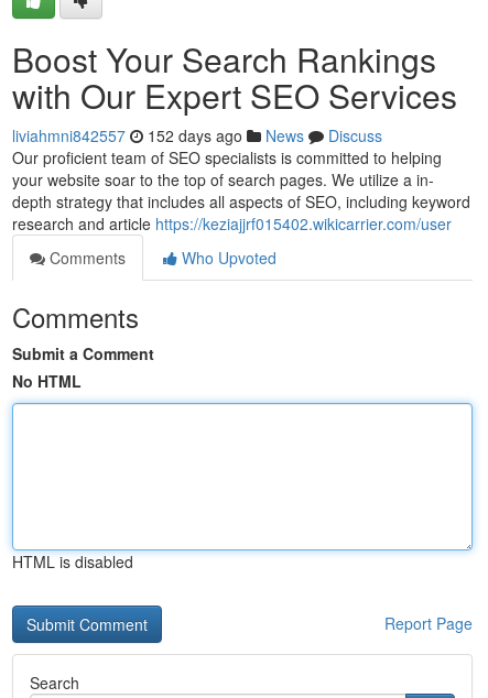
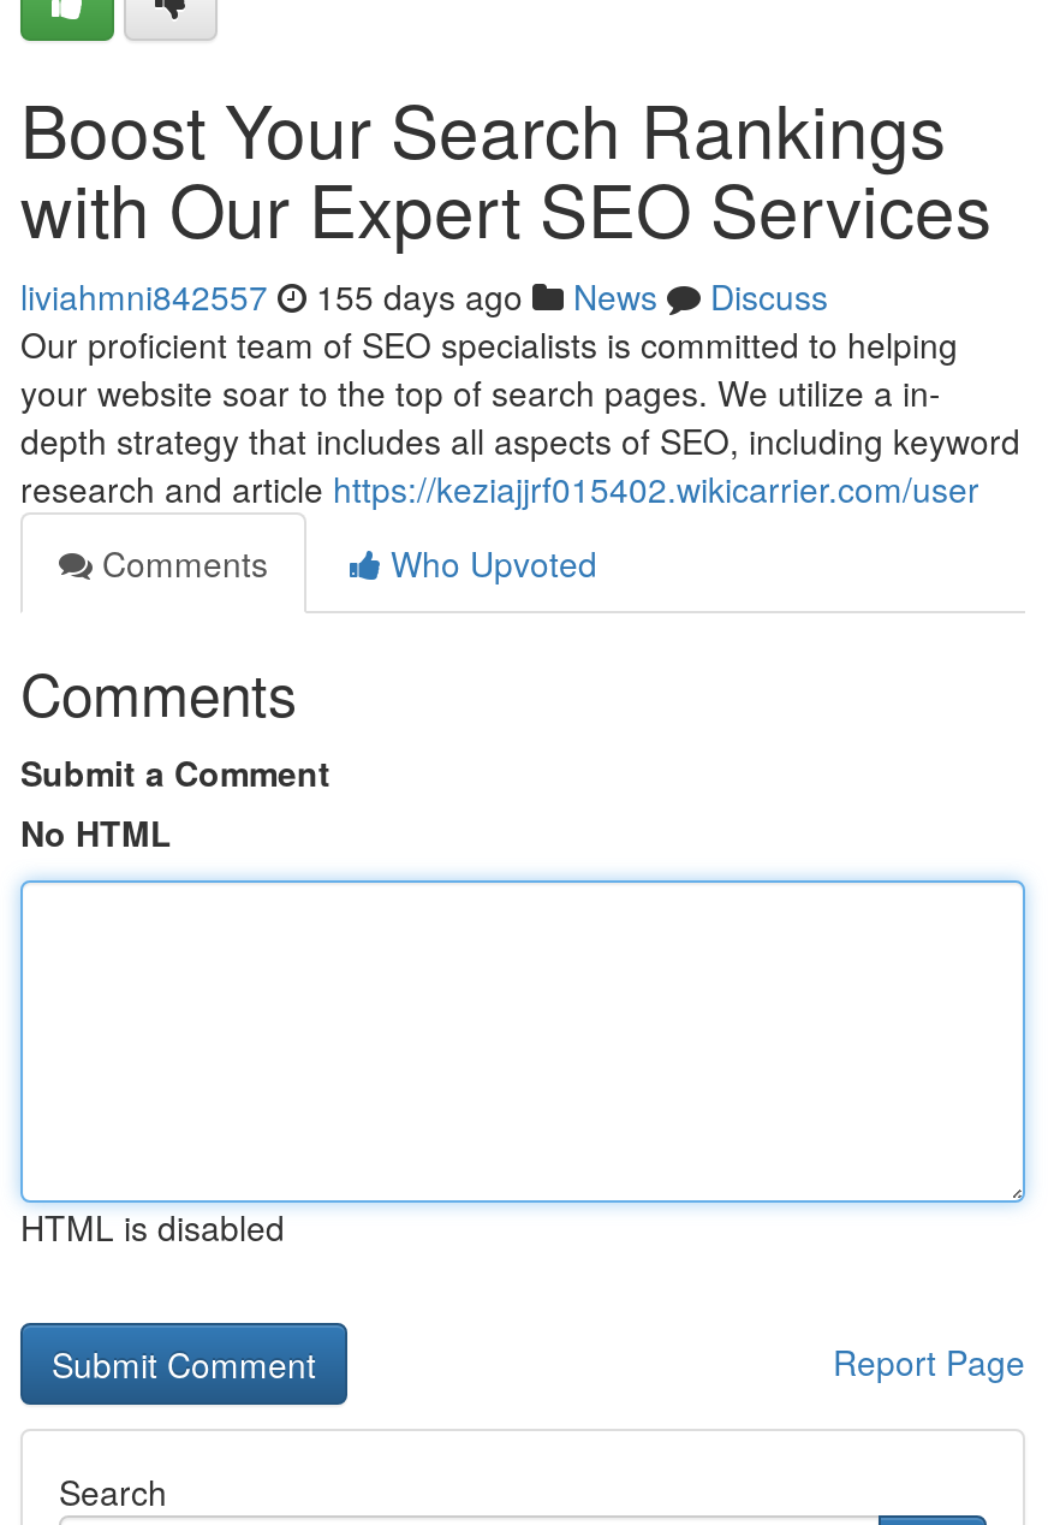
- liviahmni842557 152 days ago News Discuss
+ liviahmni842557 155 days ago News Discuss
